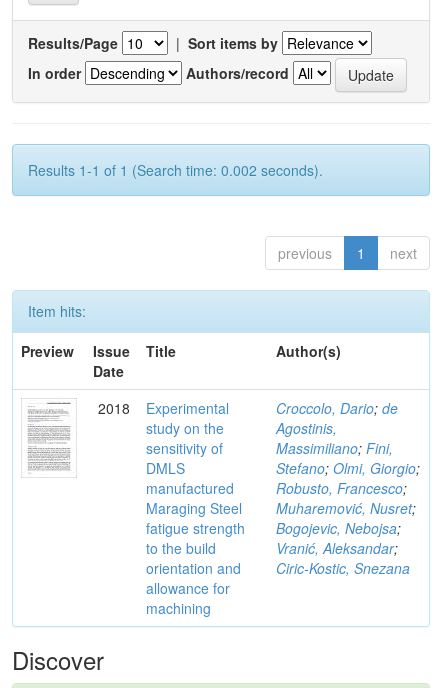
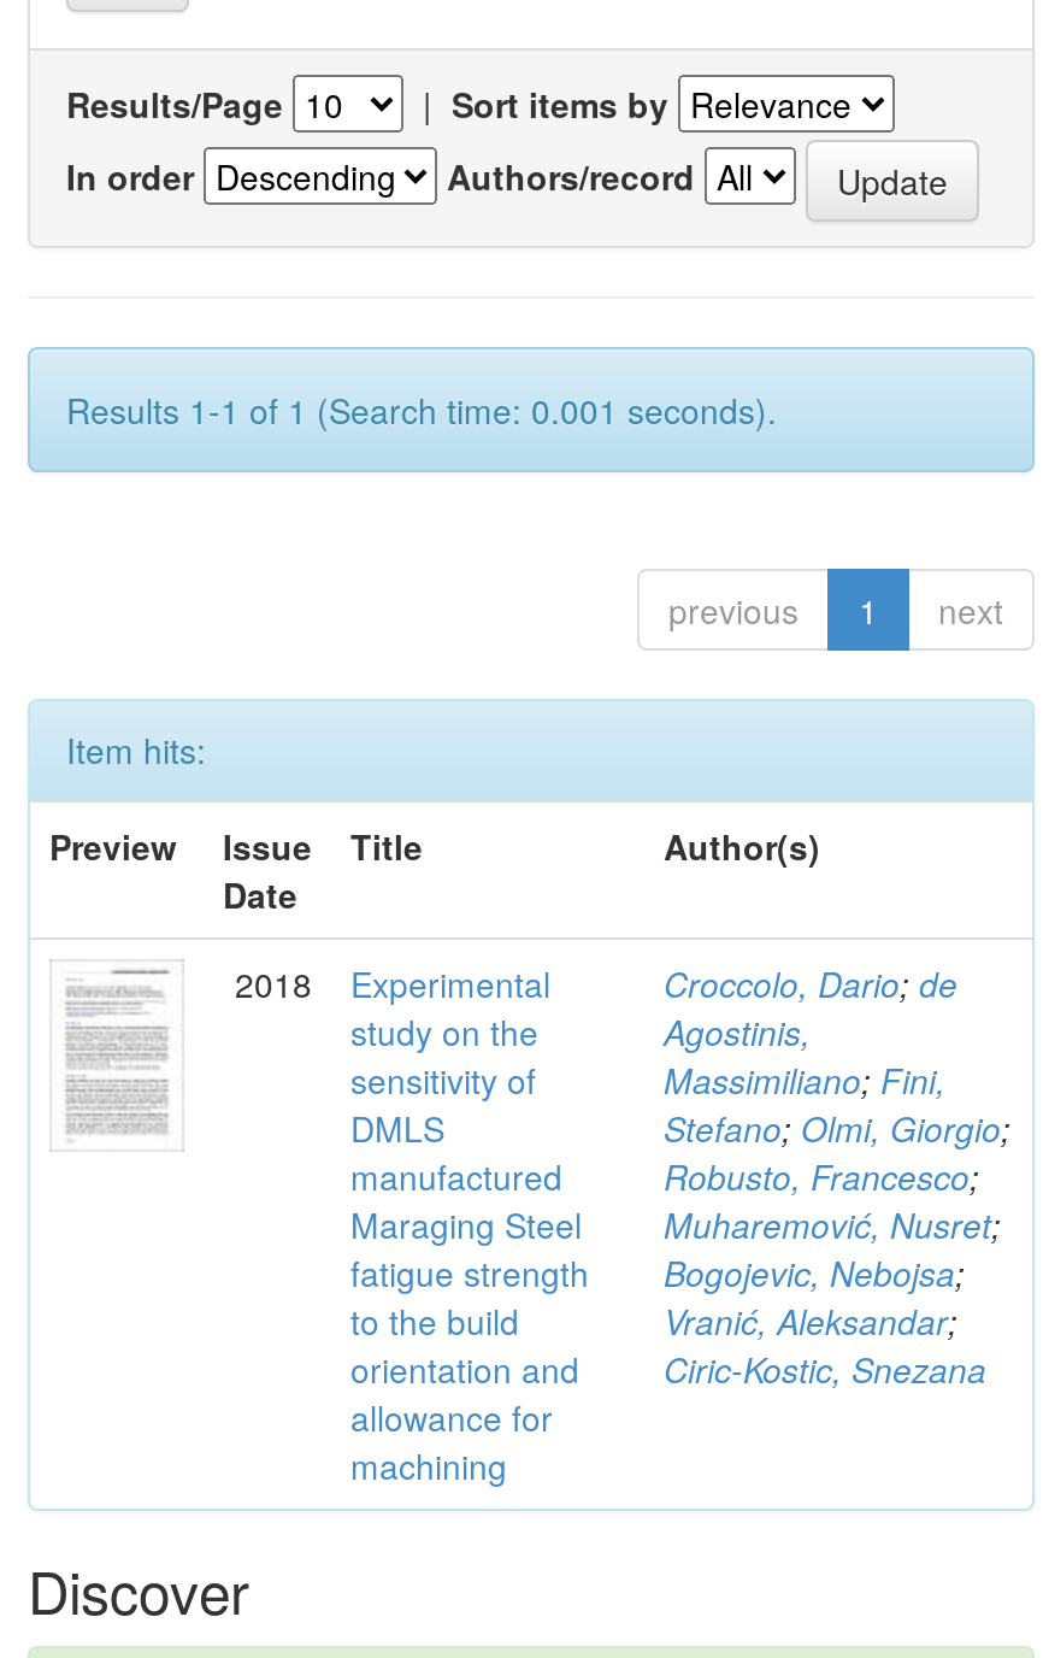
- Results 1-1 of 1 (Search time: 0.002 seconds).
+ Results 1-1 of 1 (Search time: 0.001 seconds).
